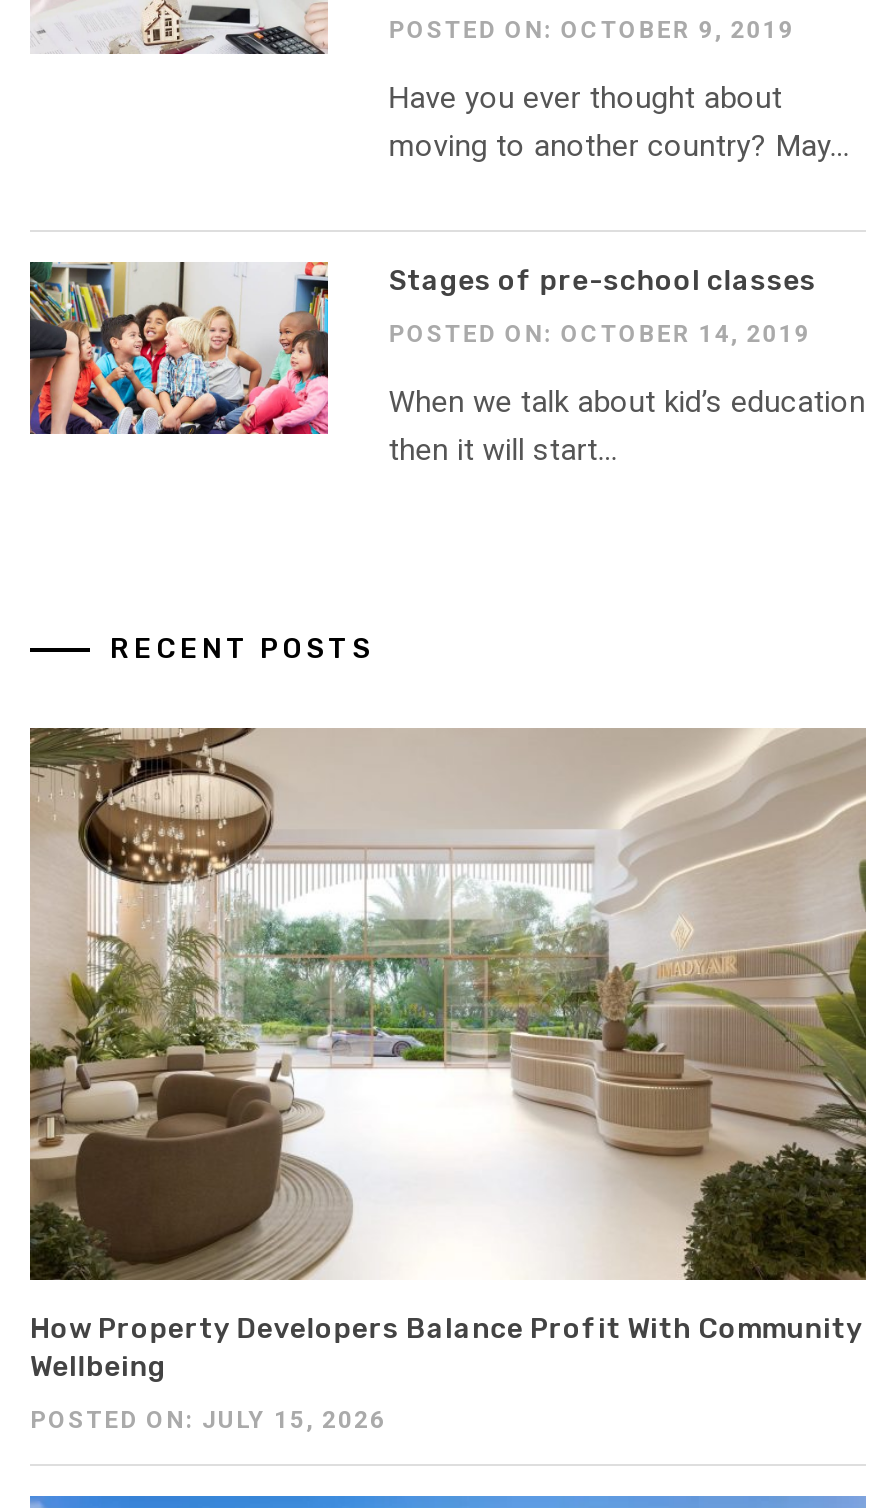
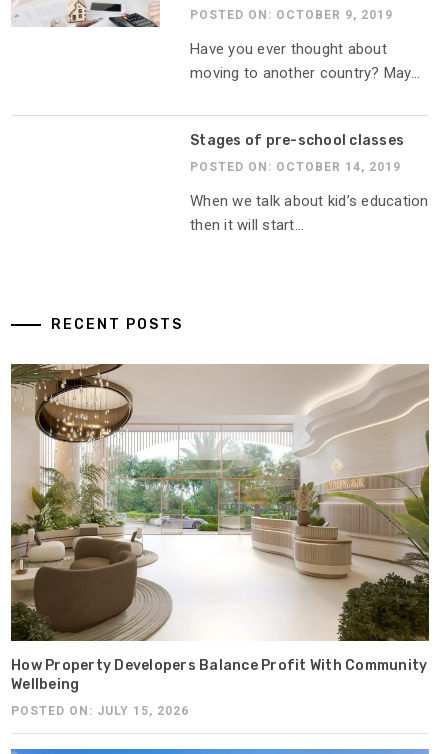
- [image]
